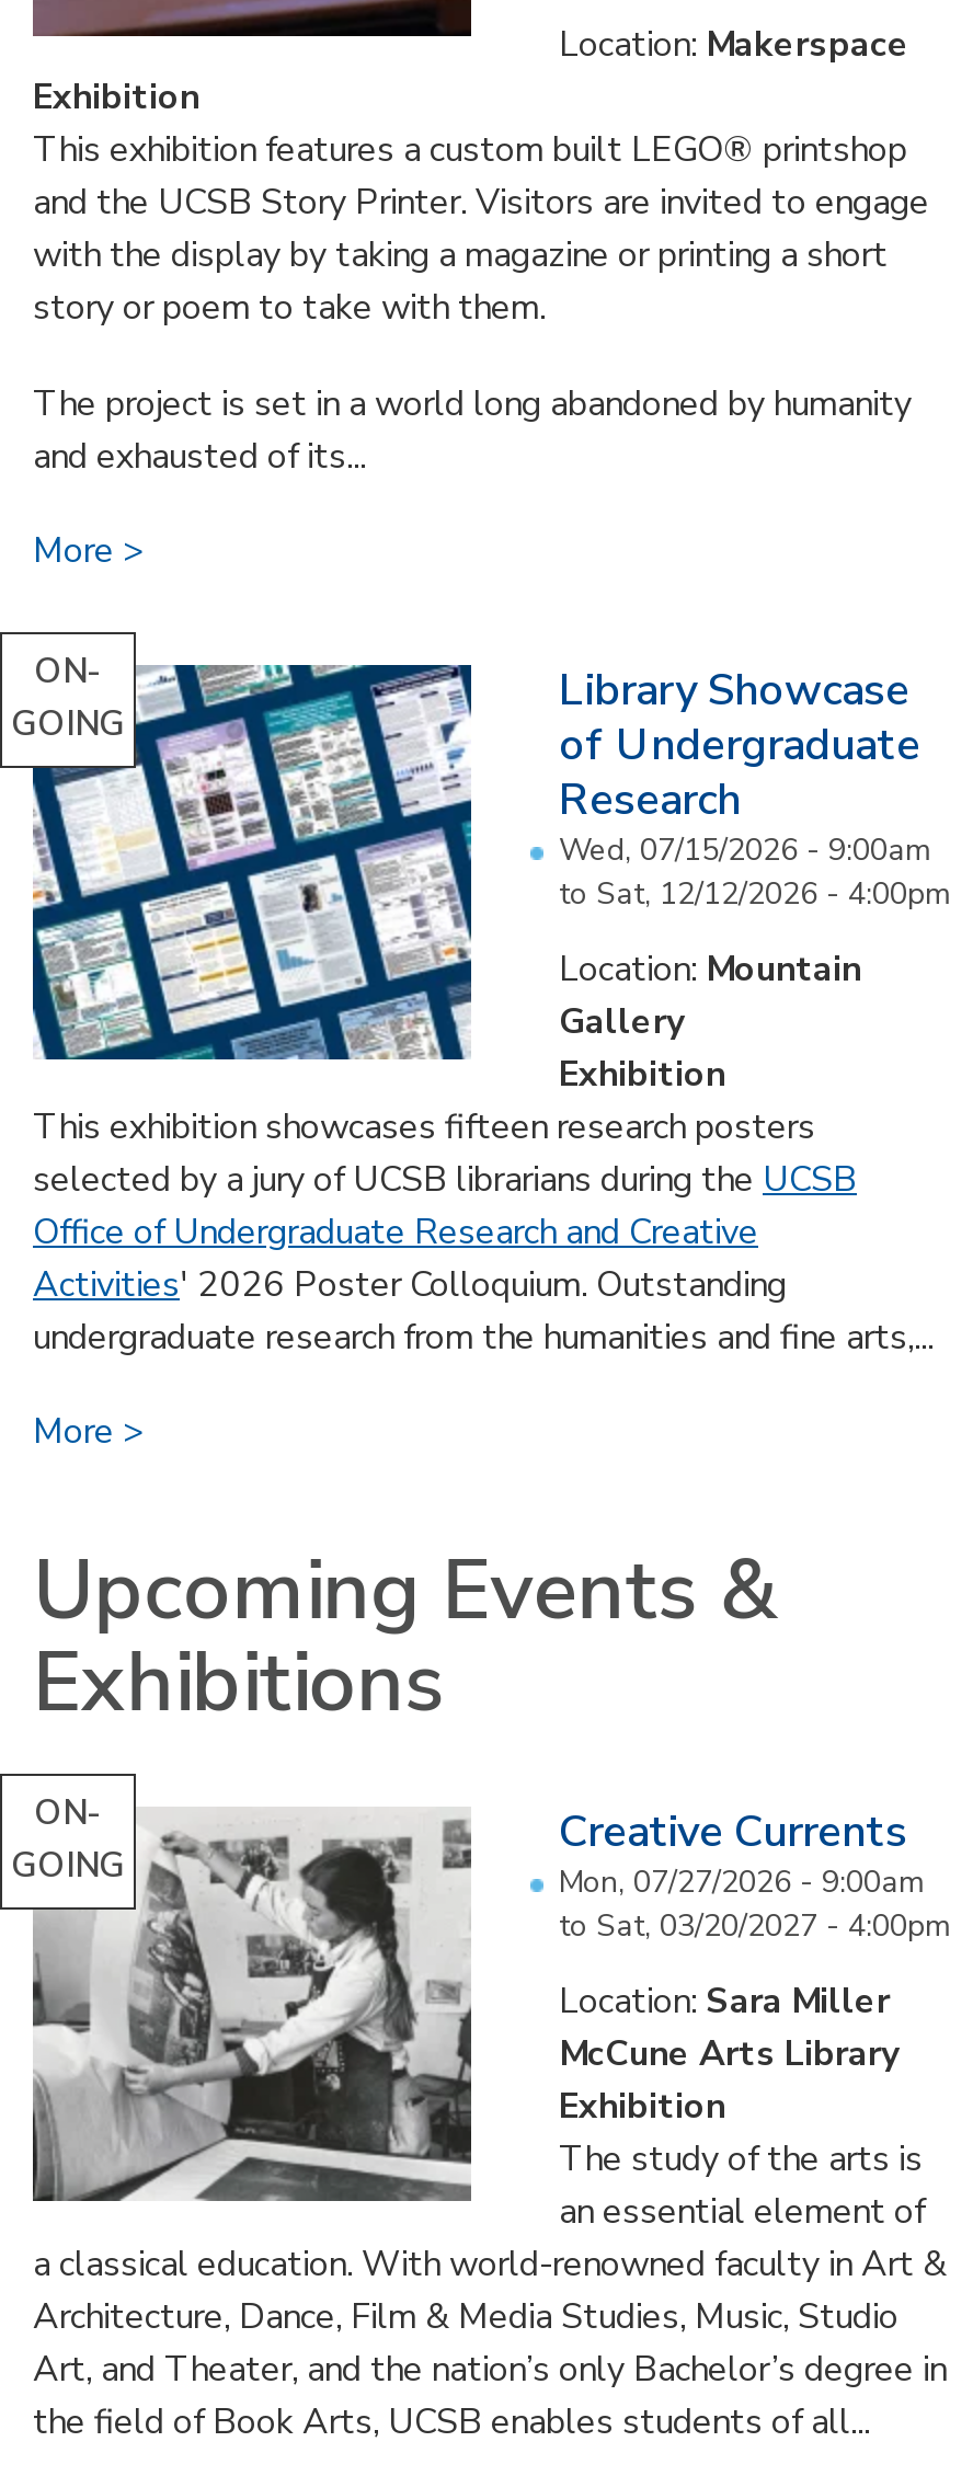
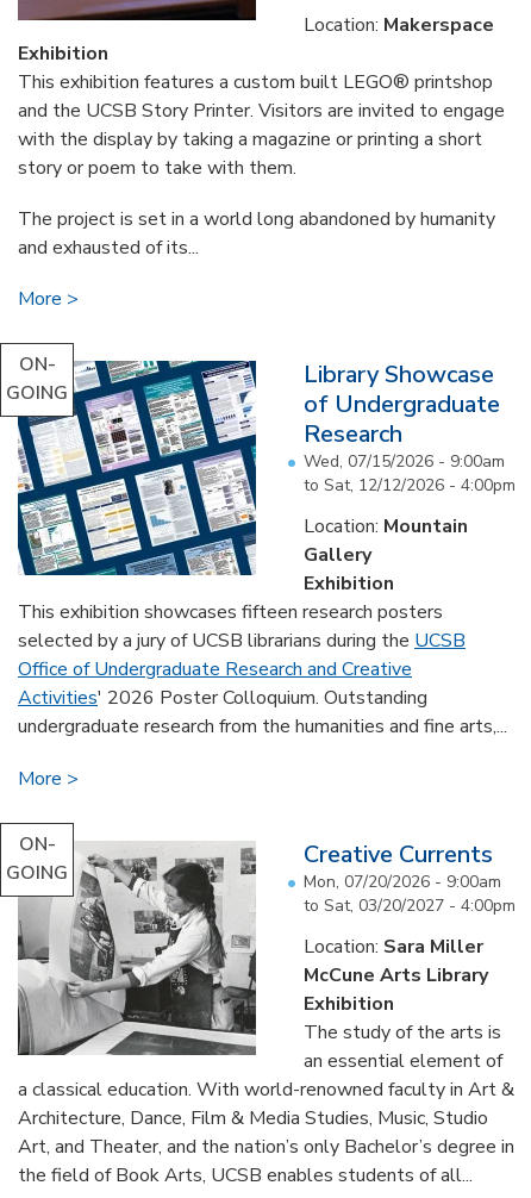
- Upcoming Events &
- Exhibitions

- Mon, 07/27/2026 - 9:00am
+ Mon, 07/20/2026 - 9:00am
